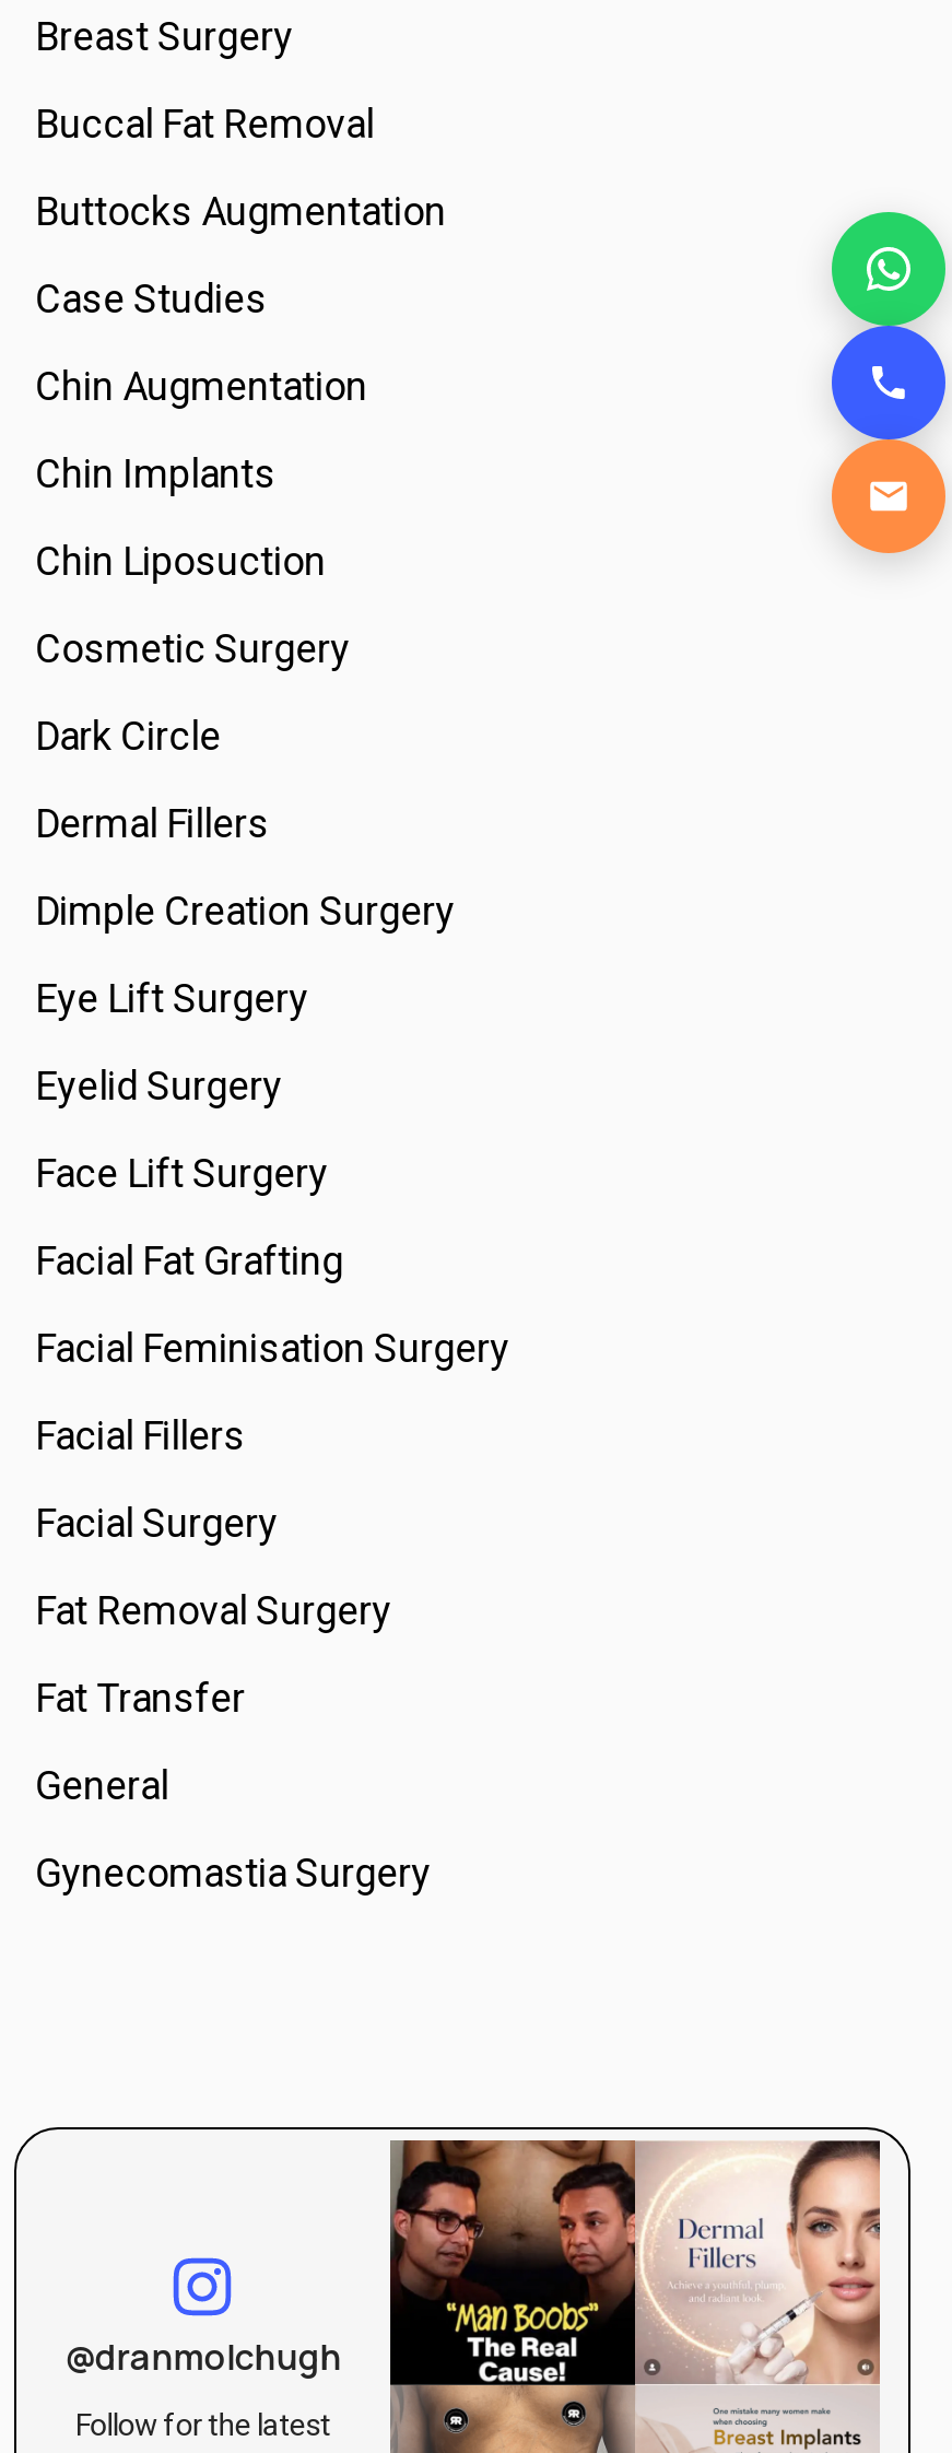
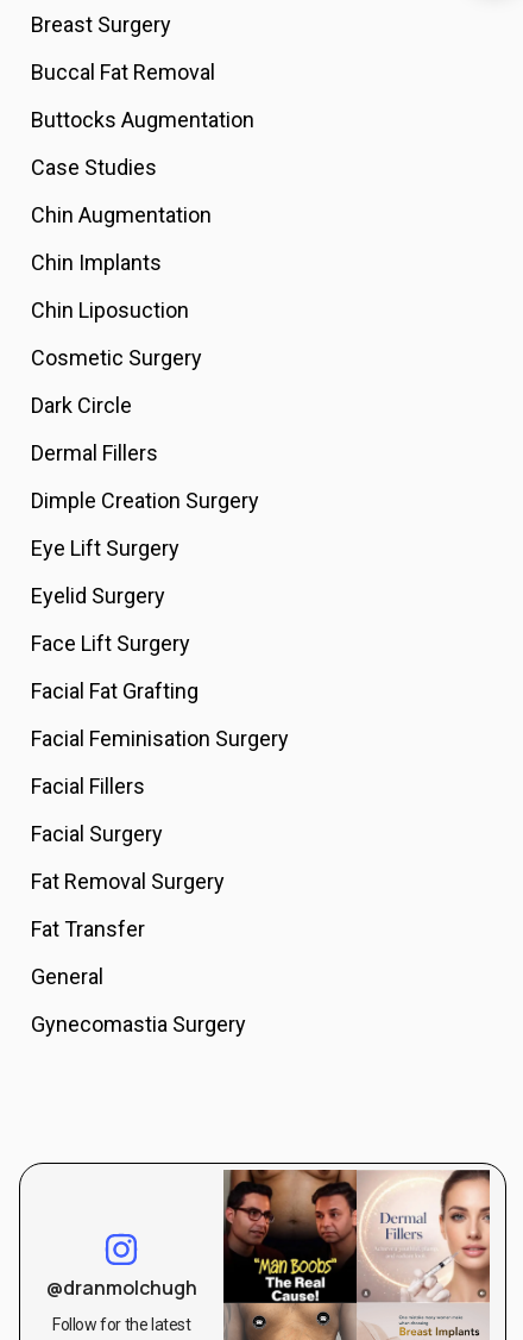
- [image]
